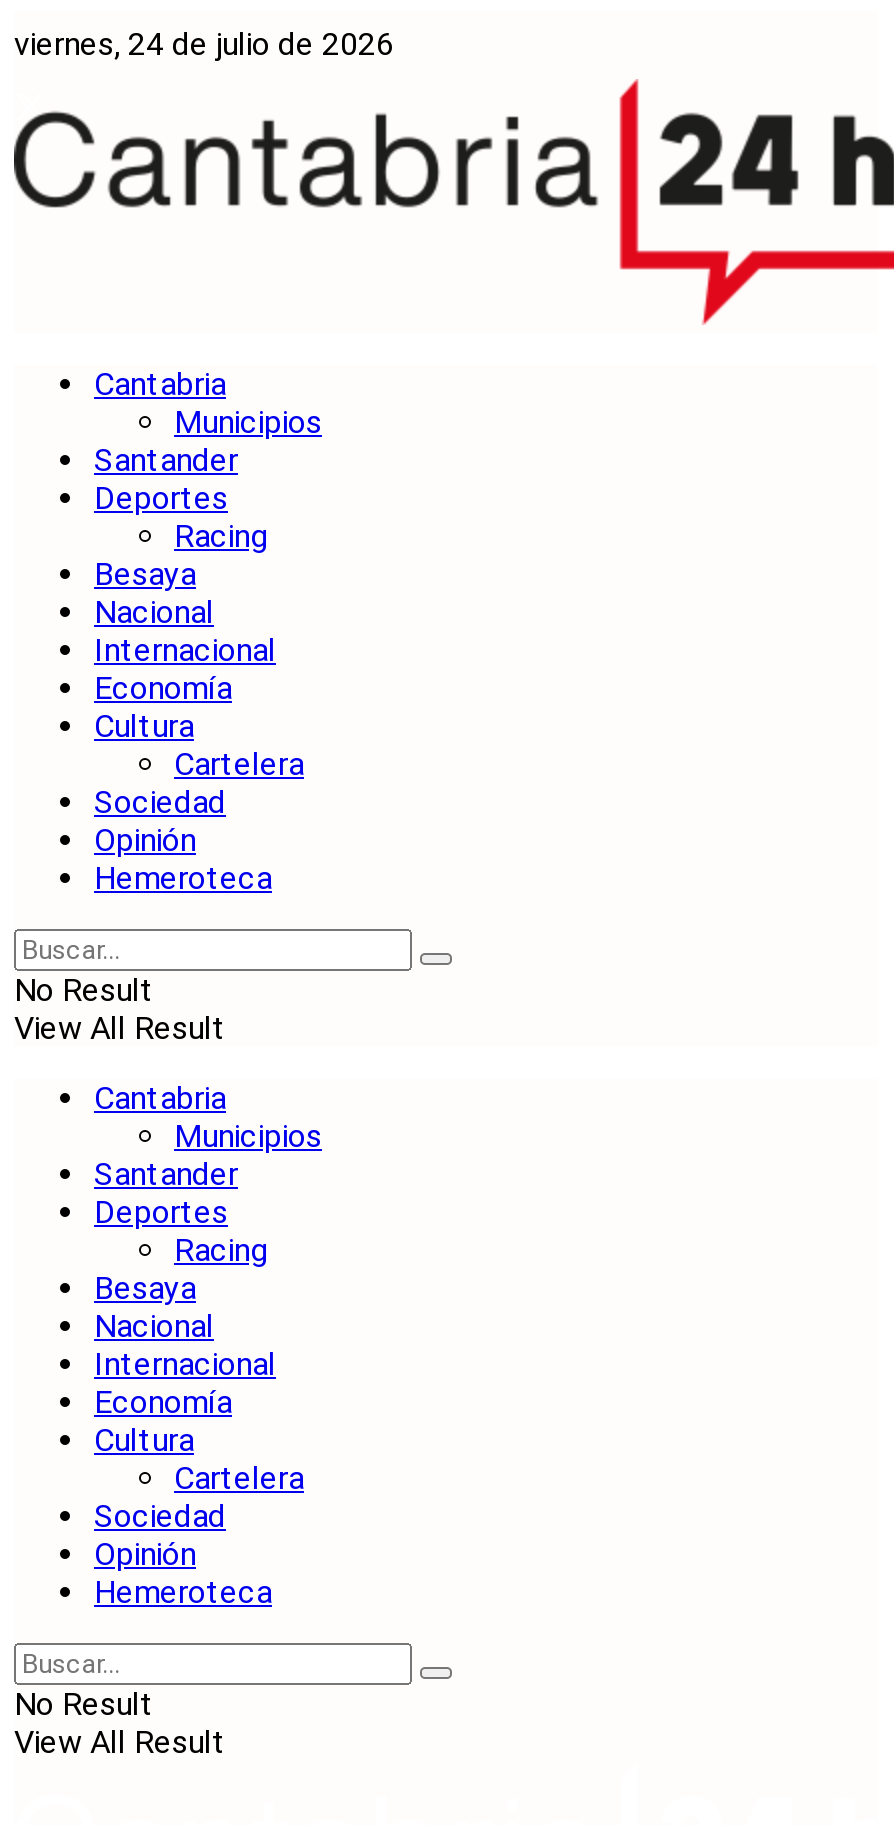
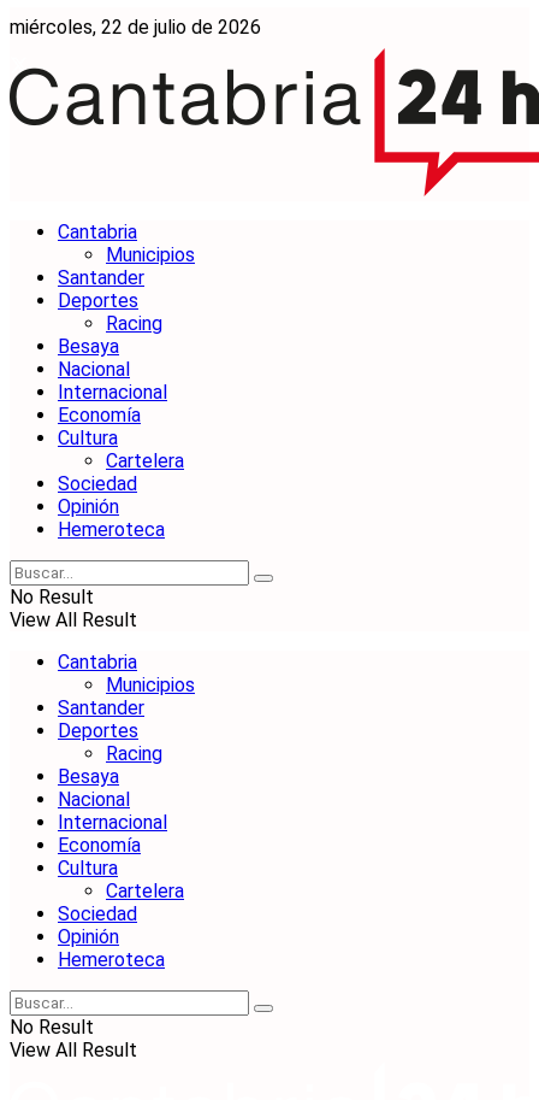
- viernes, 24 de julio de 2026
+ miércoles, 22 de julio de 2026
